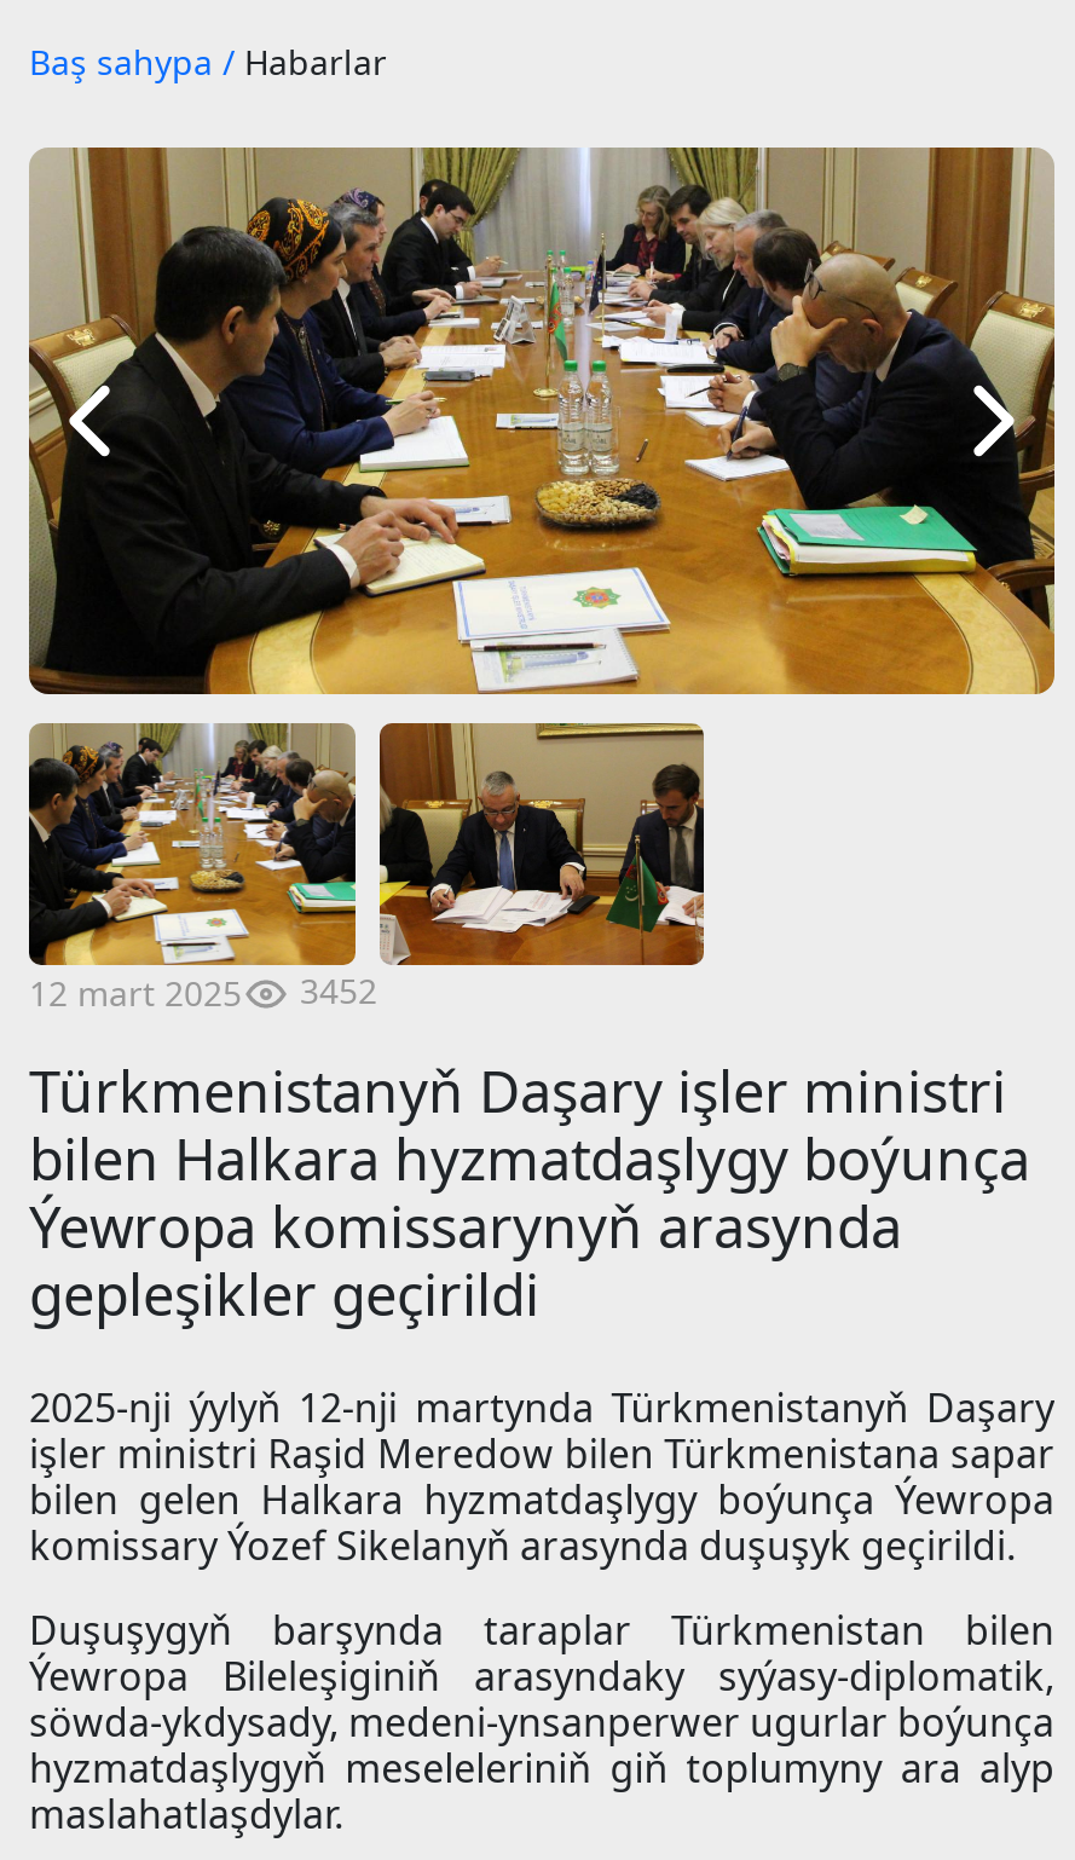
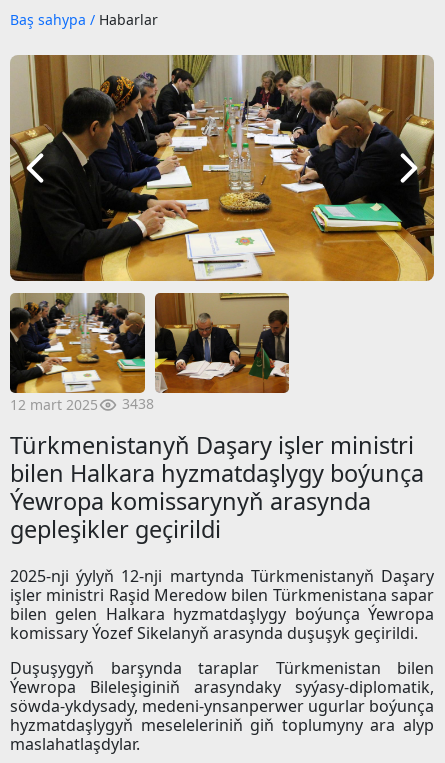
- 12 mart 2025 3452
+ 12 mart 2025 3438
